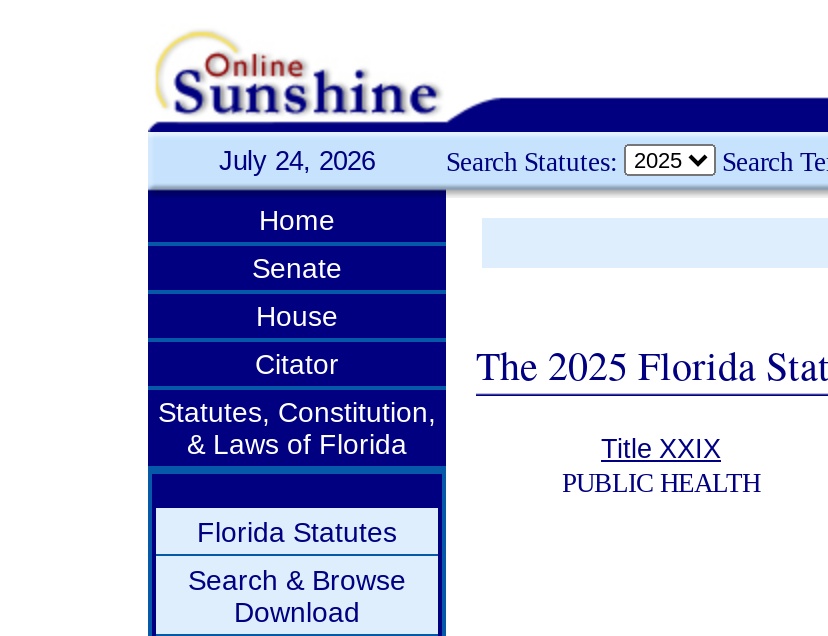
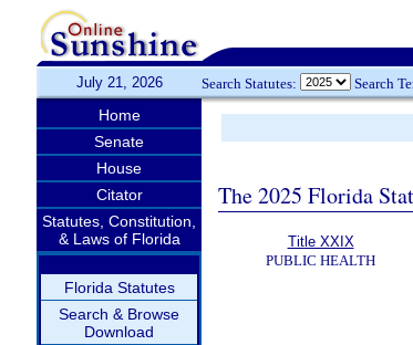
- July 24, 2026
+ July 21, 2026
